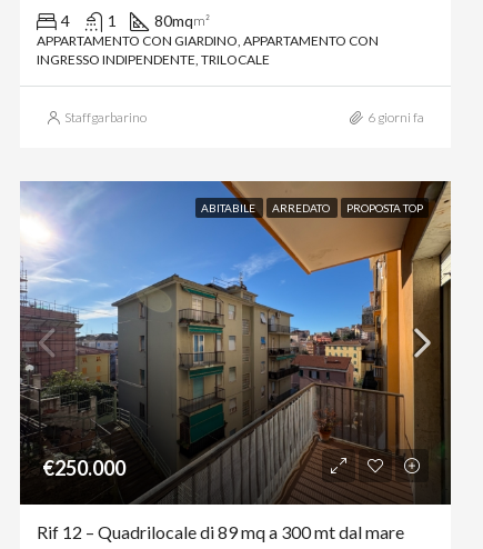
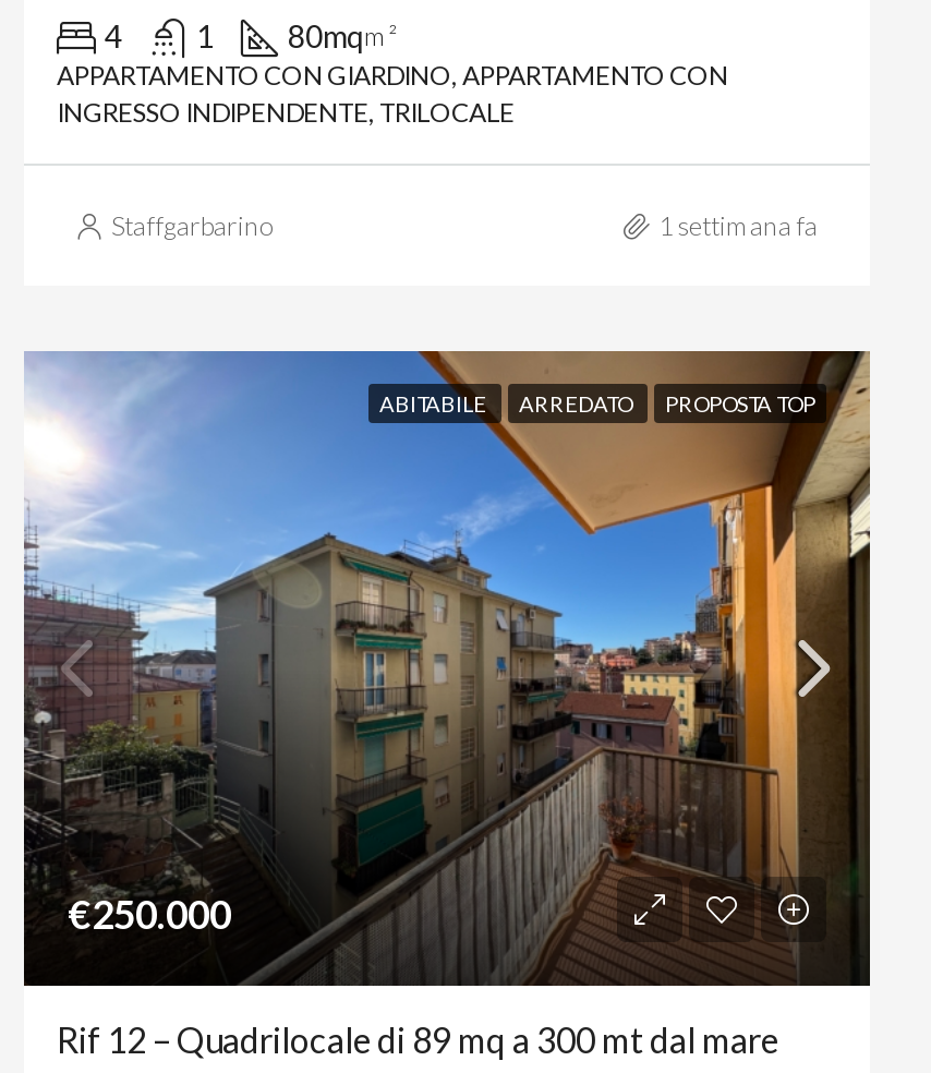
- 6 giorni fa
+ 1 settimana fa
